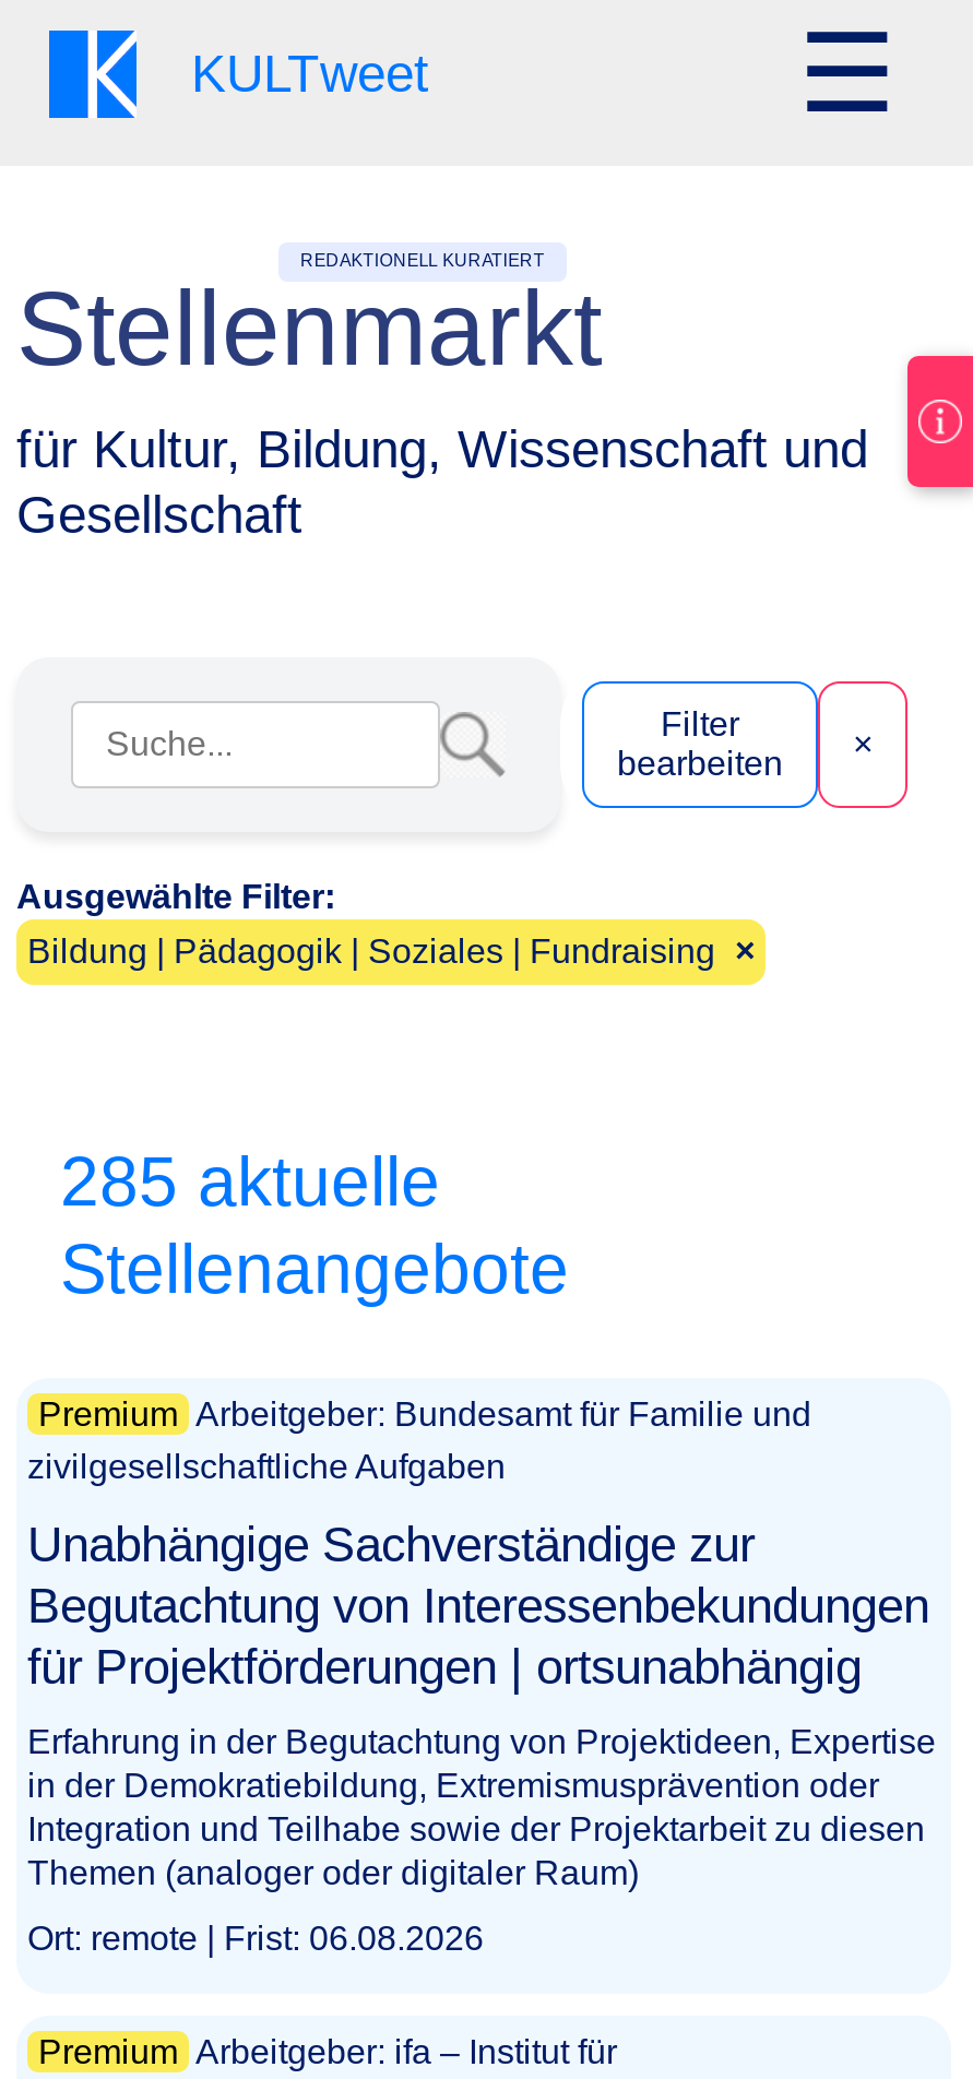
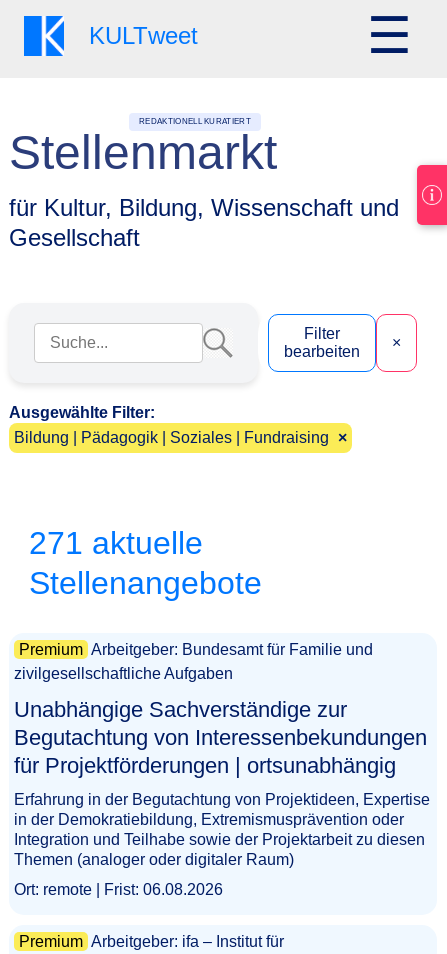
- 285 aktuelle
+ 271 aktuelle
